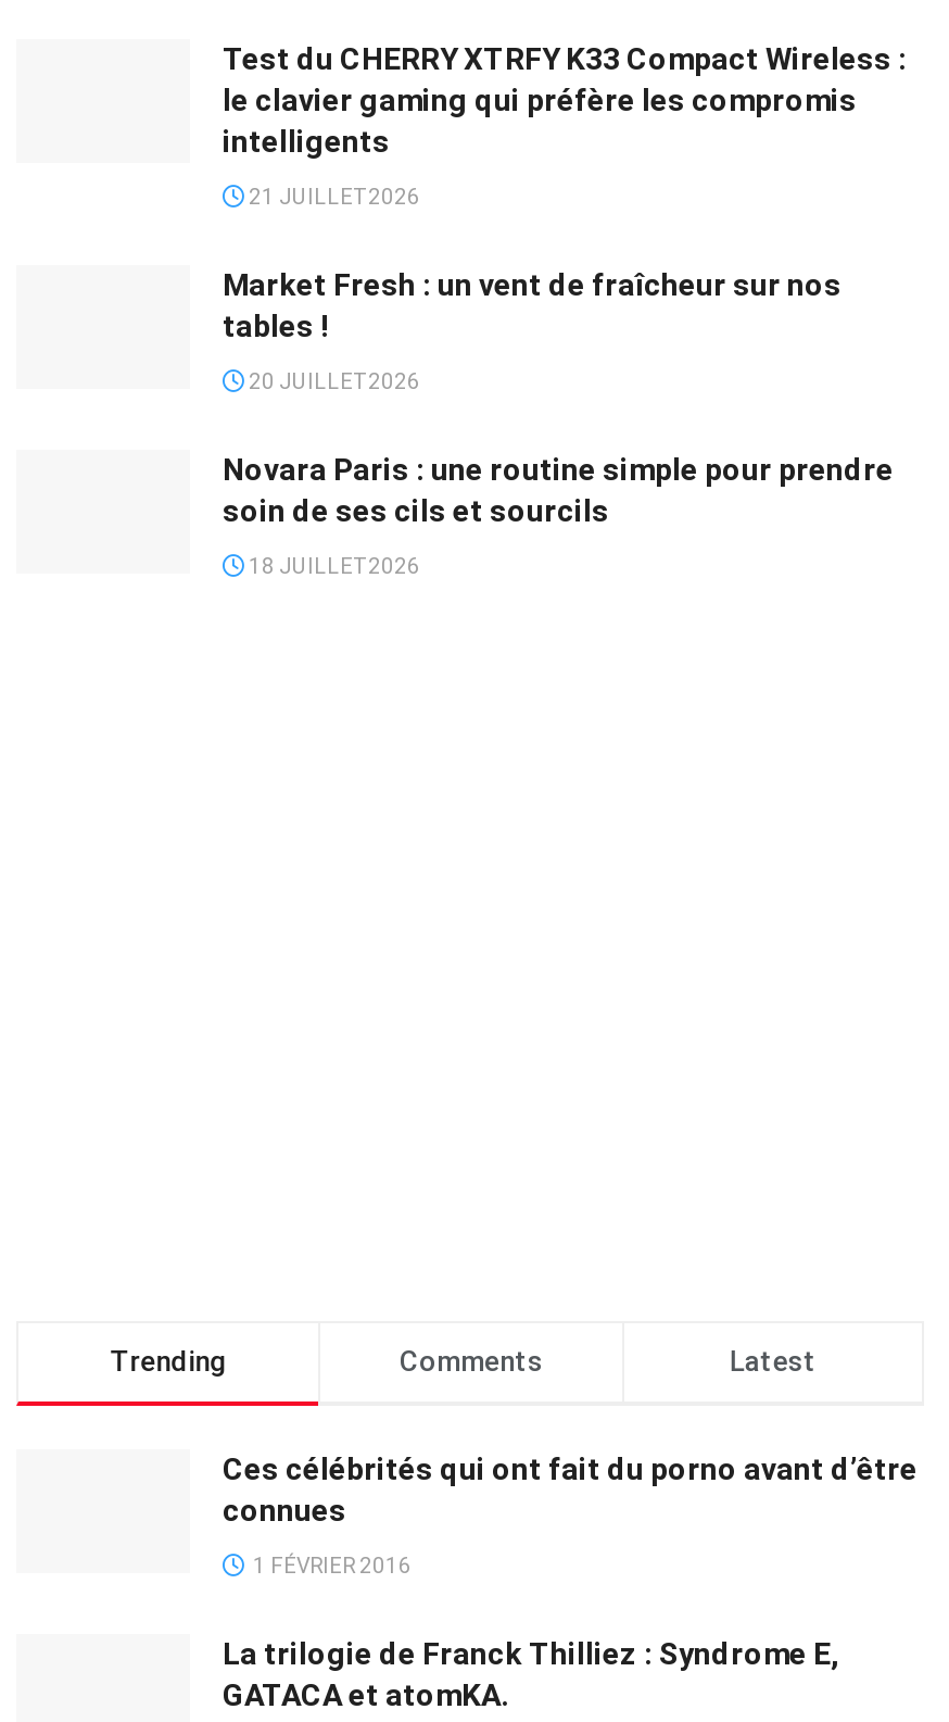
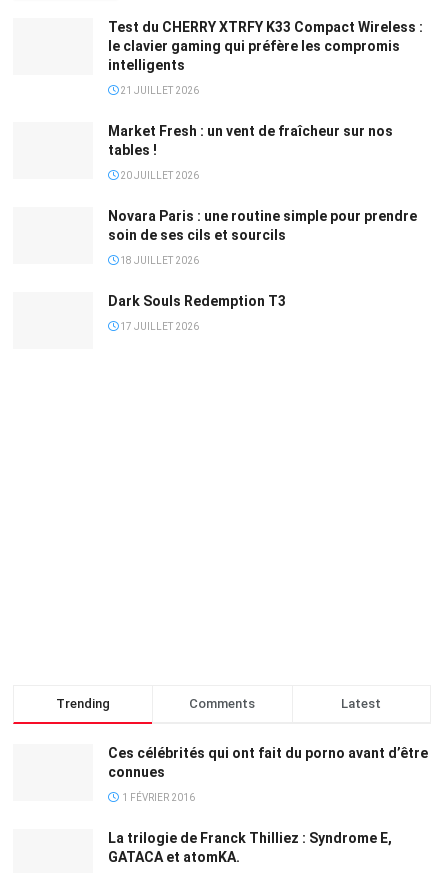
+ Dark Souls Redemption T3
+ 17 JUILLET 2026
